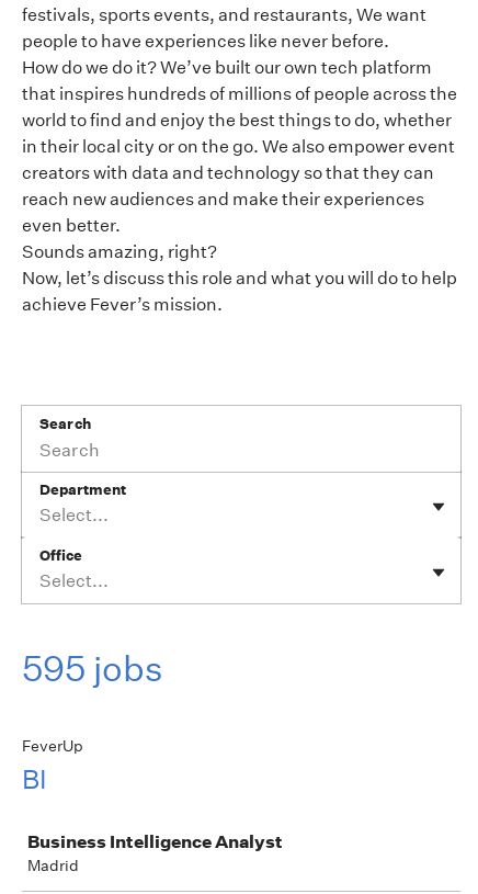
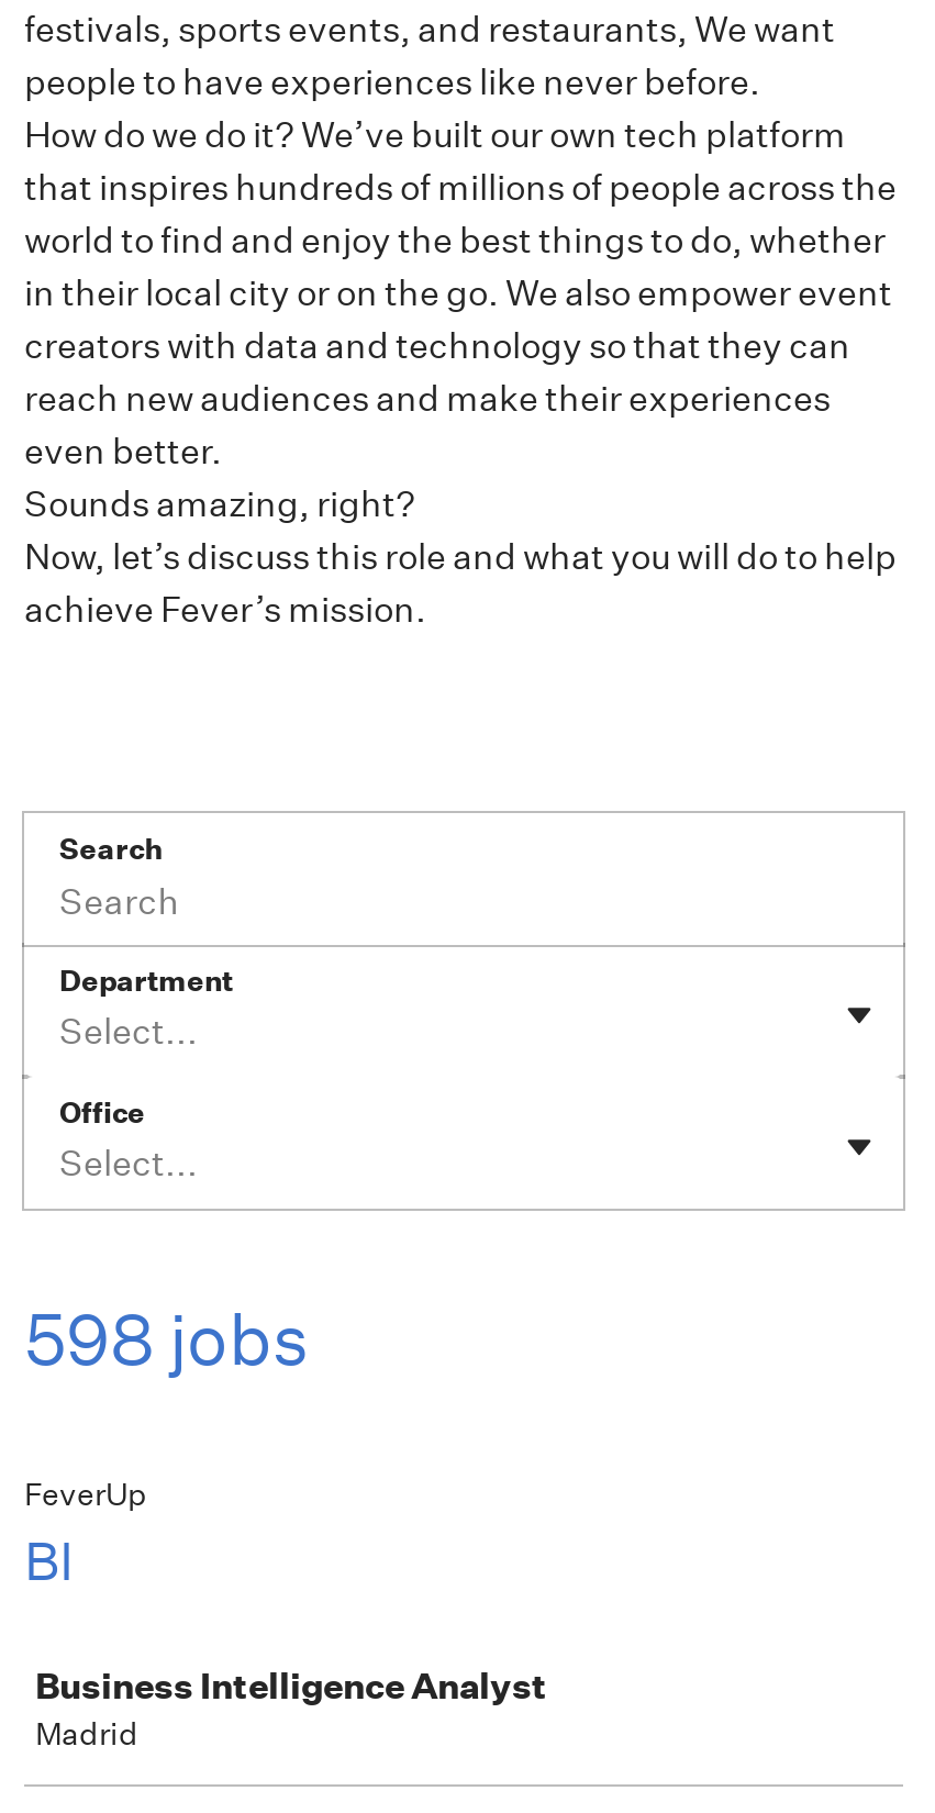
- 595 jobs
+ 598 jobs
